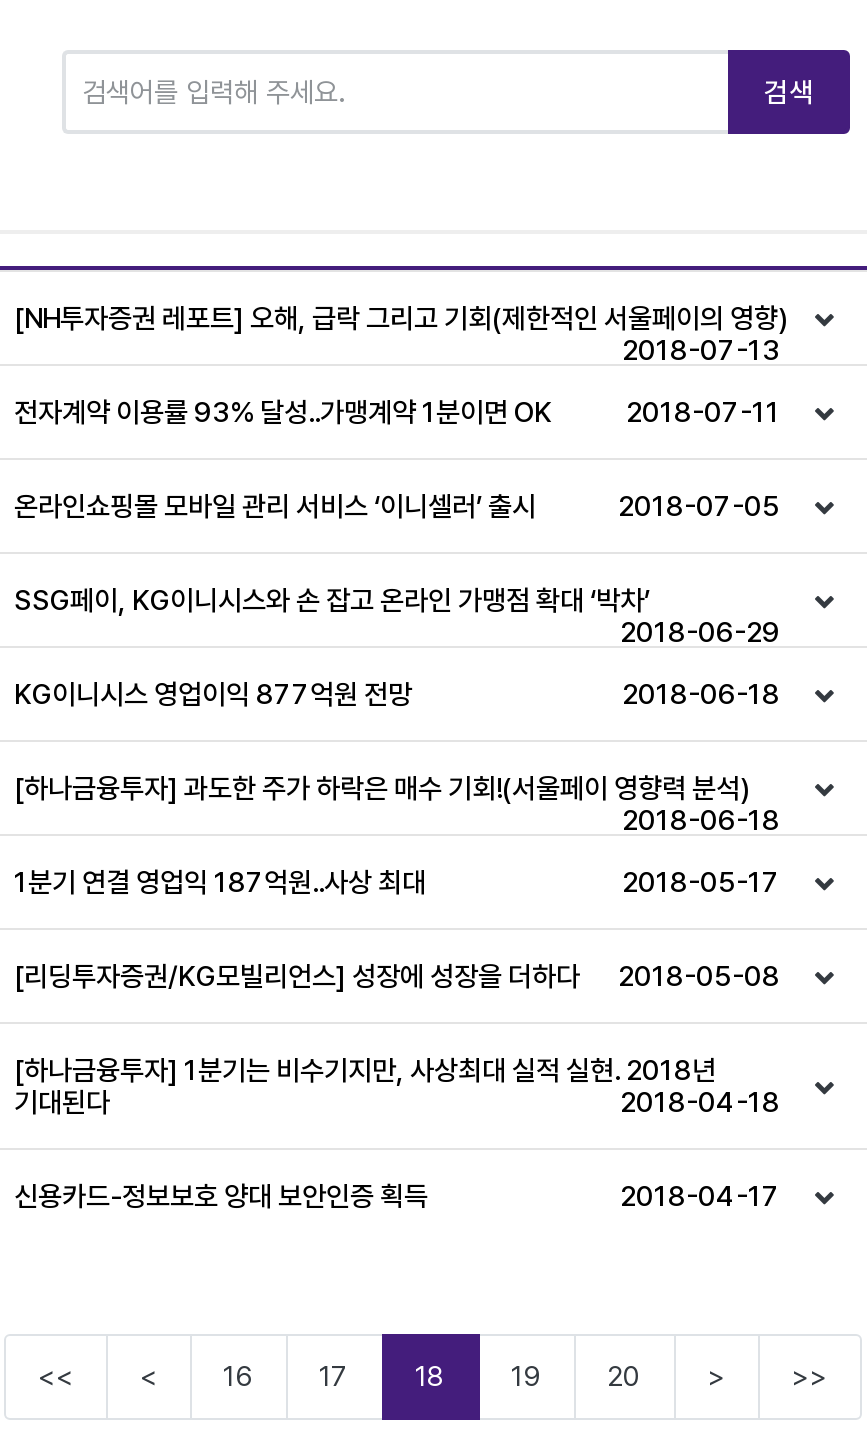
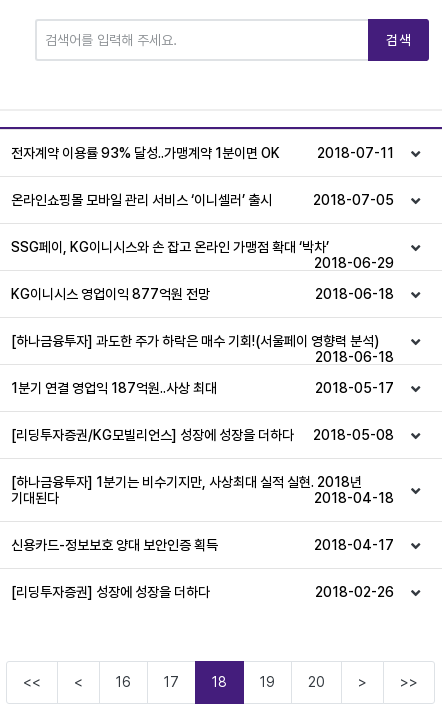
- [NH투자증권 레포트] 오해, 급락 그리고 기회(제한적인 서울페이의 영향)
- 2018-07-13

moved up: 전자계약 이용률 93% 달성..가맹계약 1분이면 OK | 2018-07-11 | 온라인쇼핑몰 모바일 관리 서비스 ‘이니셀러’ 출시 | ... | 신용카드-정보보호 양대 보안인증 획득 | 2018-04-17

+ [리딩투자증권] 성장에 성장을 더하다
+ 2018-02-26
